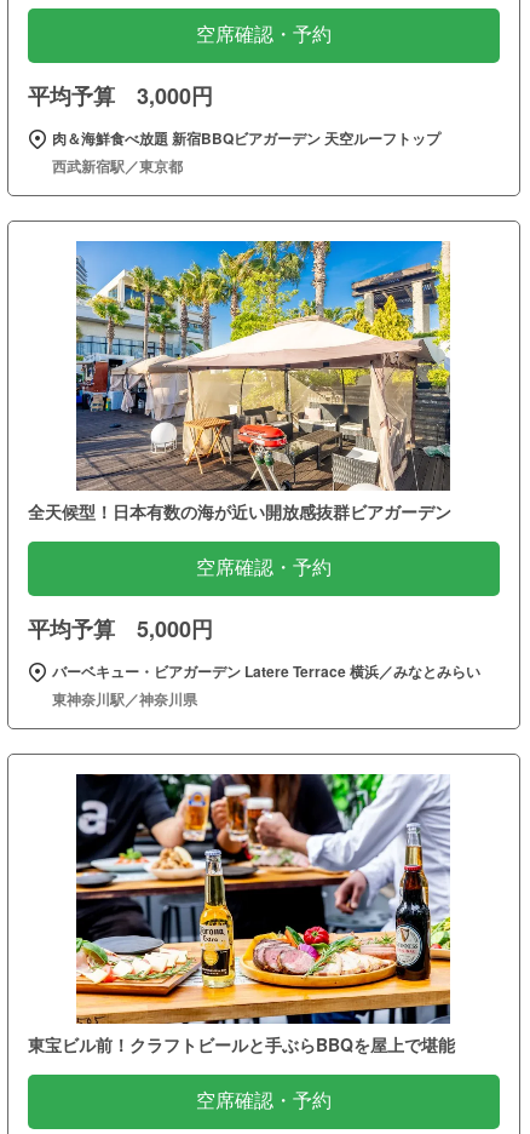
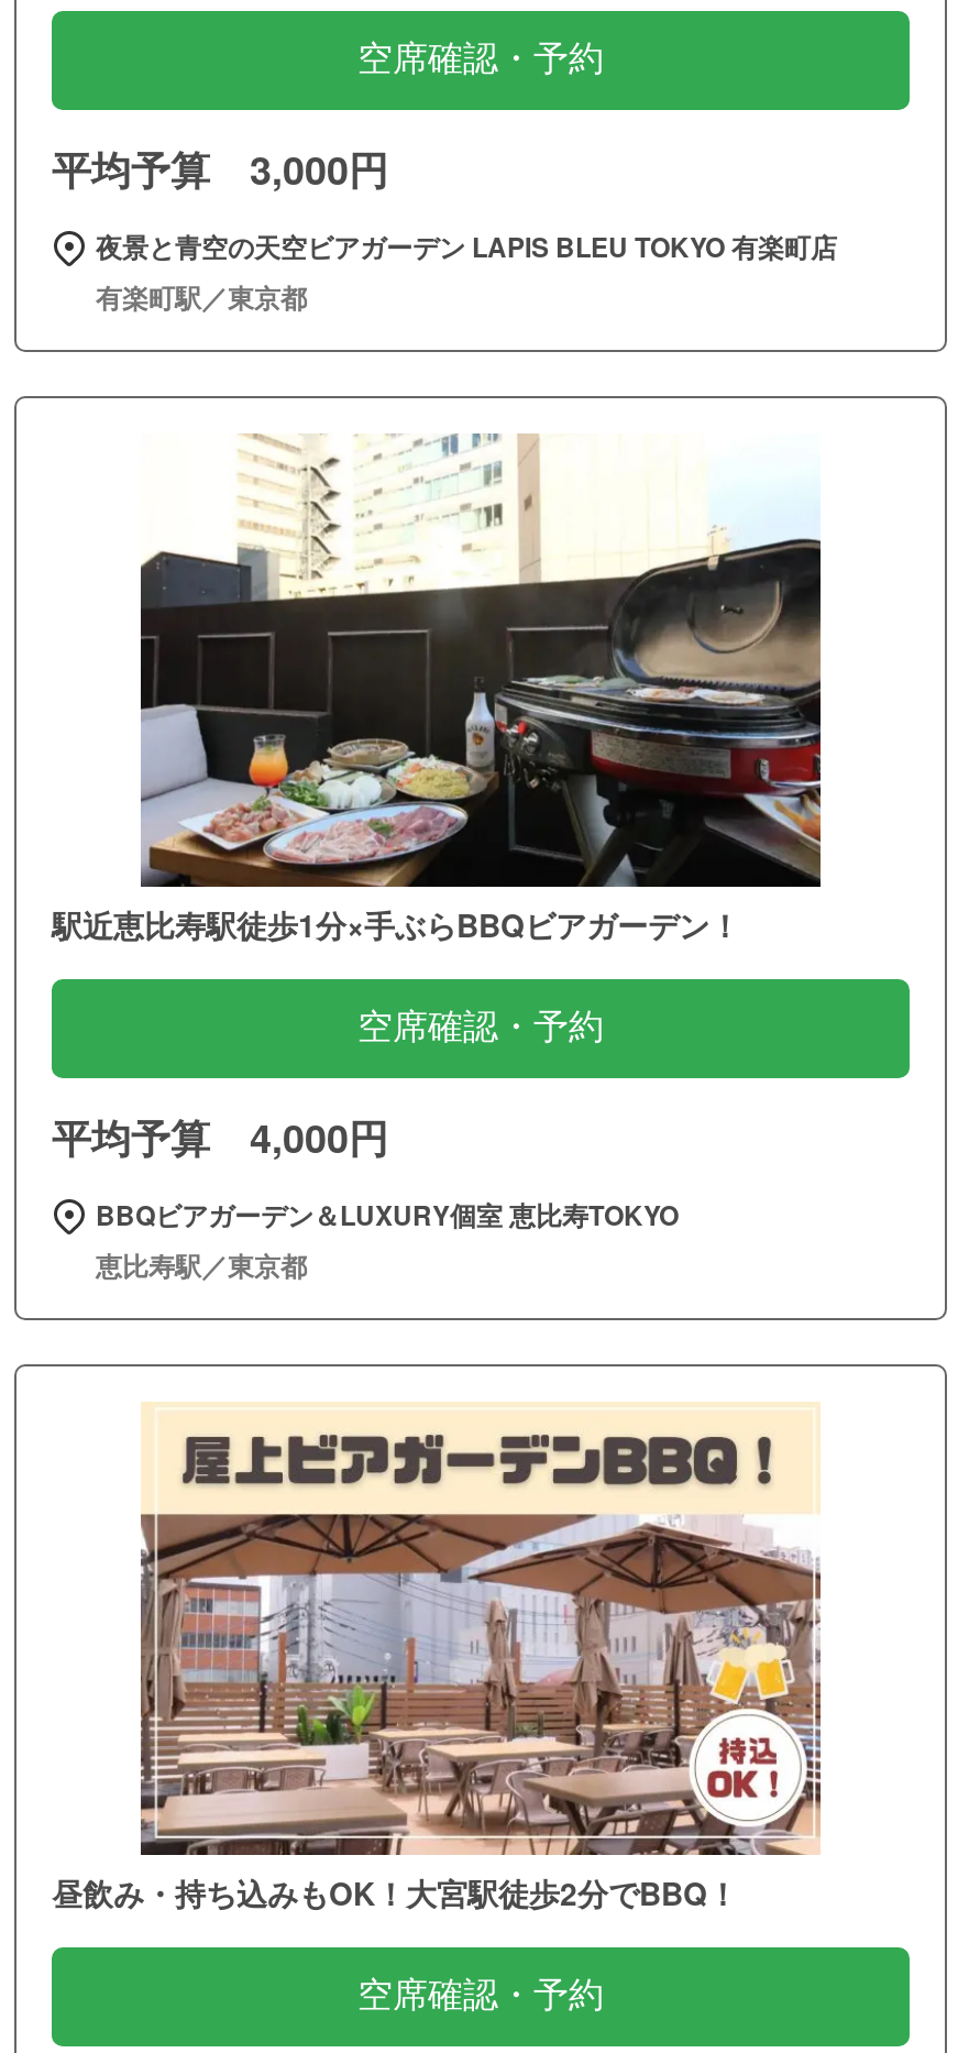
- 肉＆海鮮食べ放題 新宿BBQビアガーデン 天空ルーフトップ
- 西武新宿駅／東京都
+ 夜景と青空の天空ビアガーデン LAPIS BLEU TOKYO 有楽町店
+ 有楽町駅／東京都

- [image]
- 全天候型！日本有数の海が近い開放感抜群ビアガーデン
+ [image]
+ 駅近恵比寿駅徒歩1分×手ぶらBBQビアガーデン！

- 平均予算 5,000円
+ 平均予算 4,000円

- バーベキュー・ビアガーデン Latere Terrace 横浜／みなとみらい
- 東神奈川駅／神奈川県
+ BBQビアガーデン＆LUXURY個室 恵比寿TOKYO
+ 恵比寿駅／東京都

- [image]
- 東宝ビル前！クラフトビールと手ぶらBBQを屋上で堪能
+ [image]
+ 昼飲み・持ち込みもOK！大宮駅徒歩2分でBBQ！
